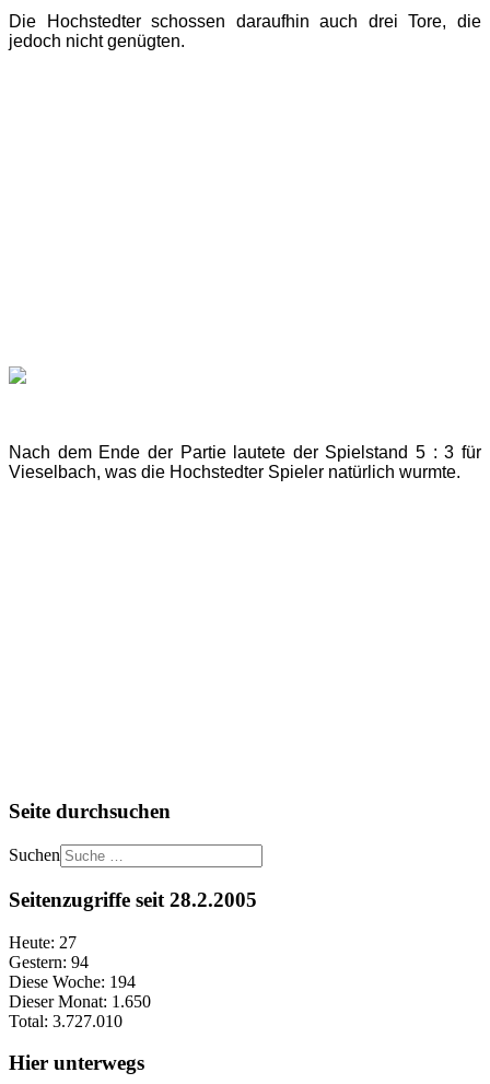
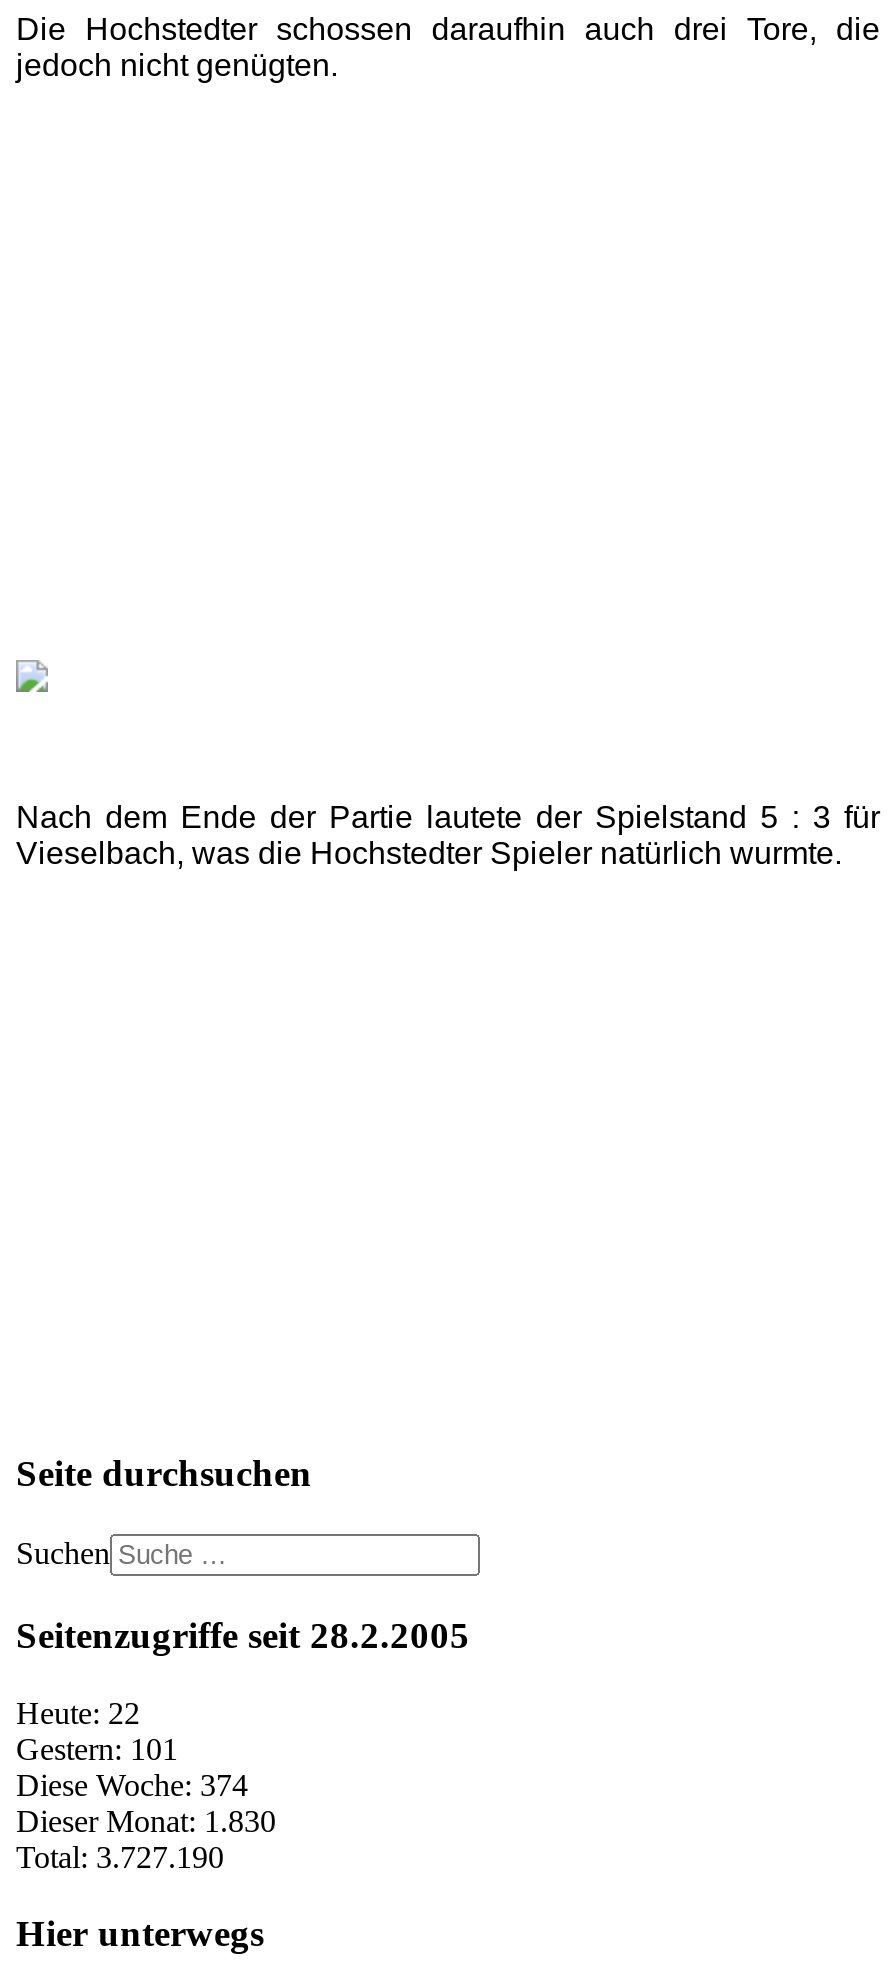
- Heute: 27
+ Heute: 22

- Gestern: 94
+ Gestern: 101

- Diese Woche: 194
+ Diese Woche: 374

- Dieser Monat: 1.650
+ Dieser Monat: 1.830

- Total: 3.727.010
+ Total: 3.727.190
